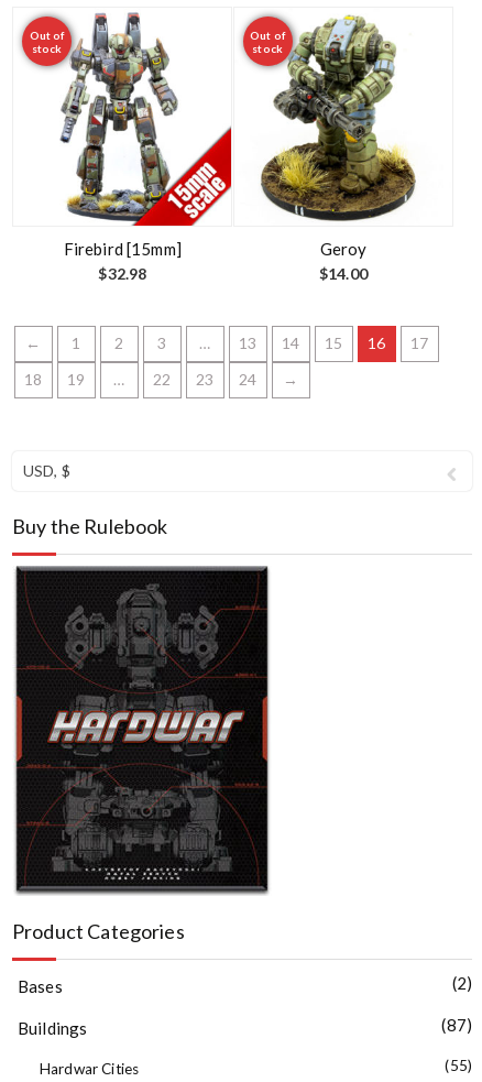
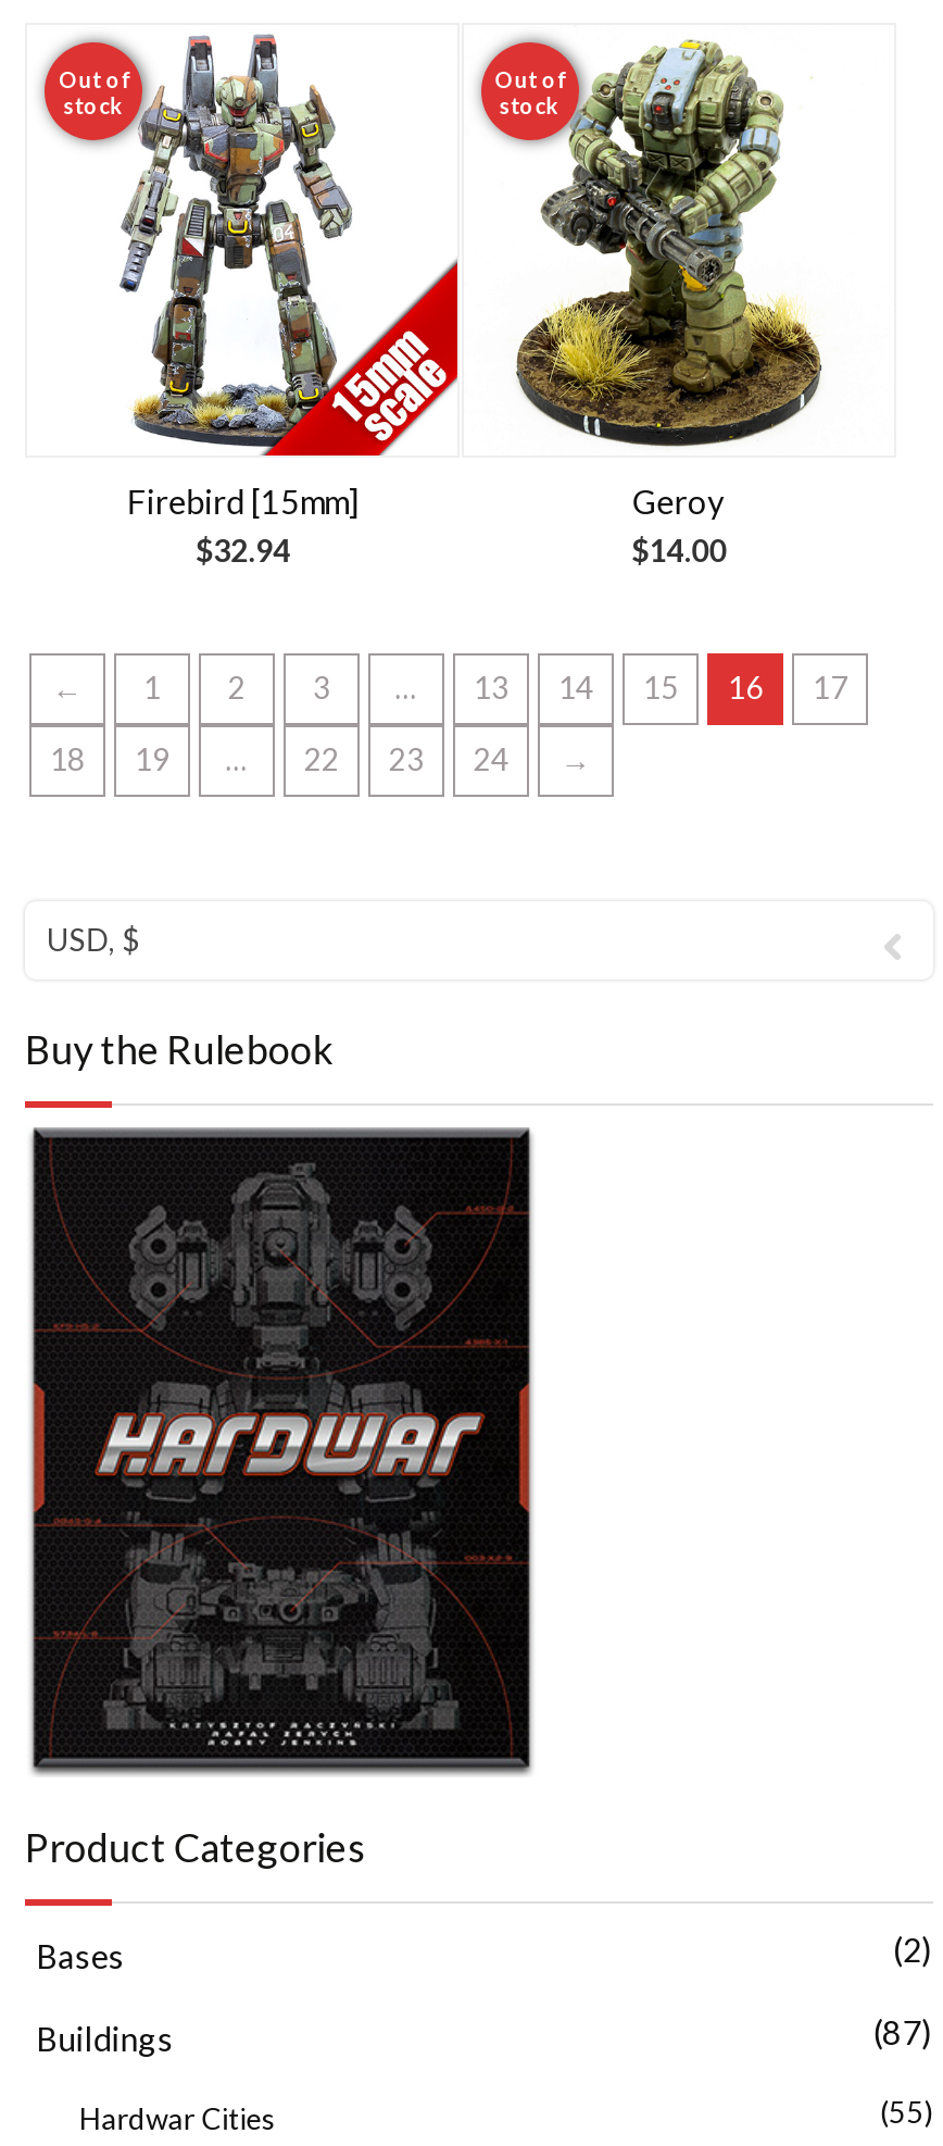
- $32.98
+ $32.94
